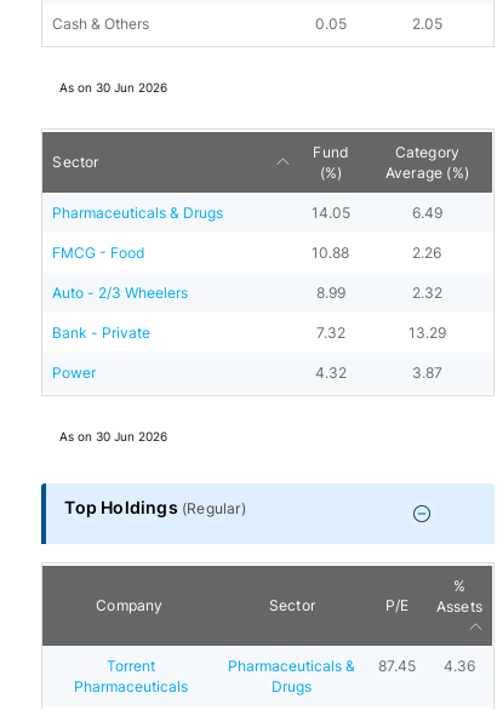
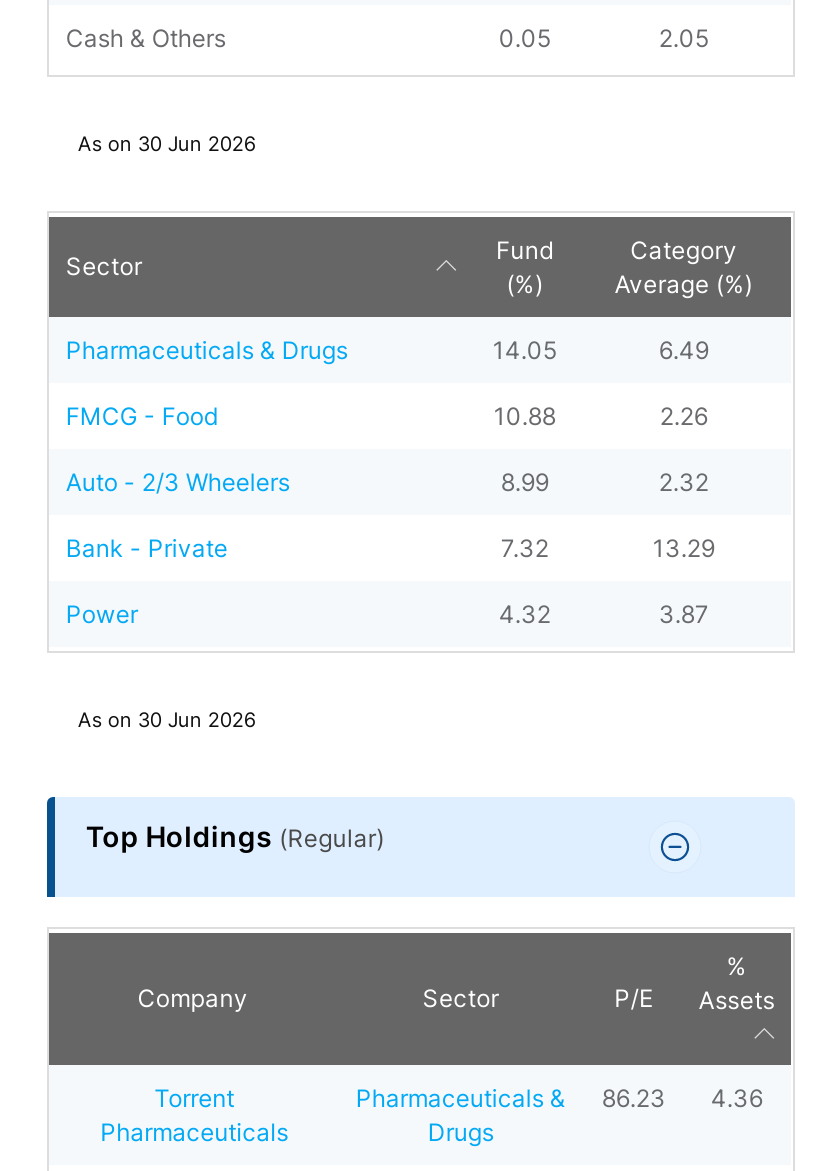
- Pharmaceuticals & 87.45 4.36
+ Pharmaceuticals & 86.23 4.36
